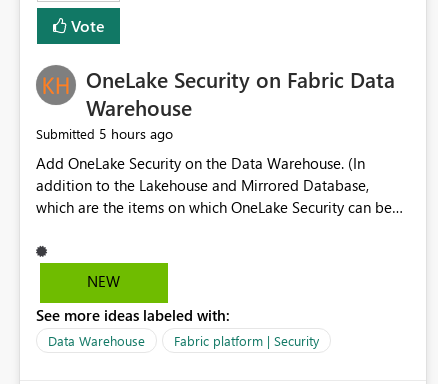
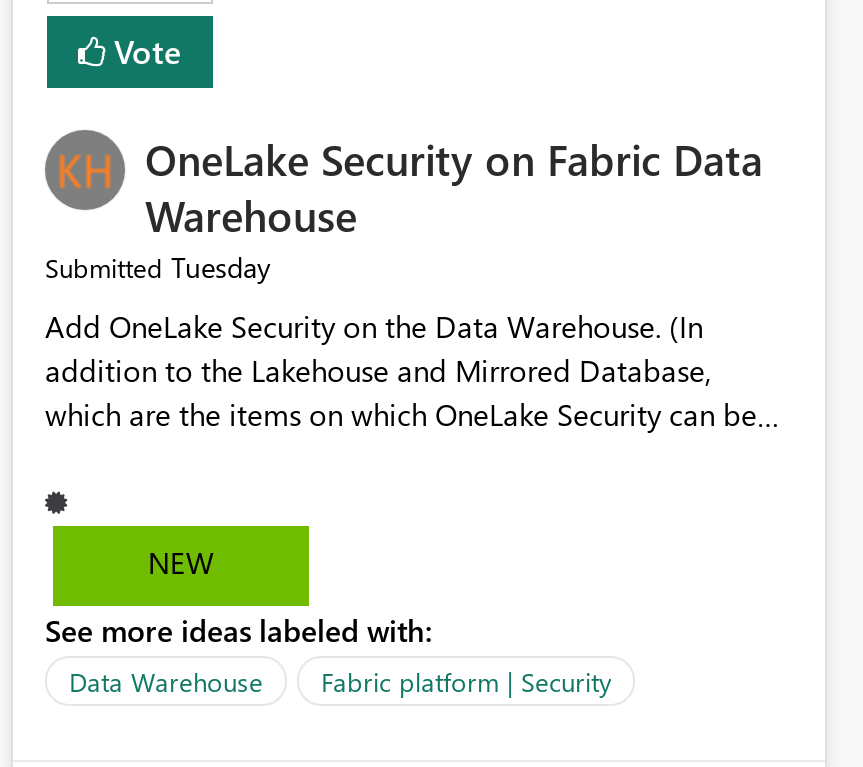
- Submitted 5 hours ago
+ Submitted Tuesday
